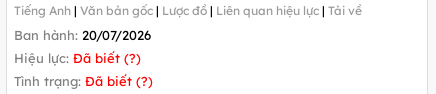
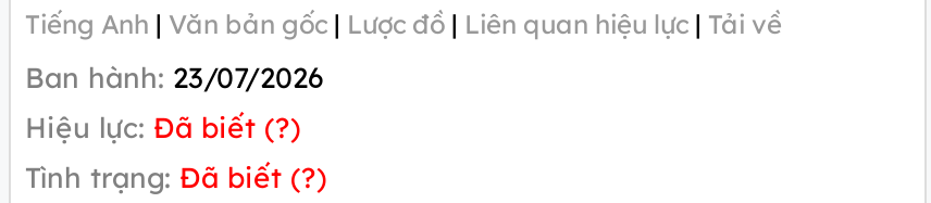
- Ban hành: 20/07/2026
+ Ban hành: 23/07/2026
